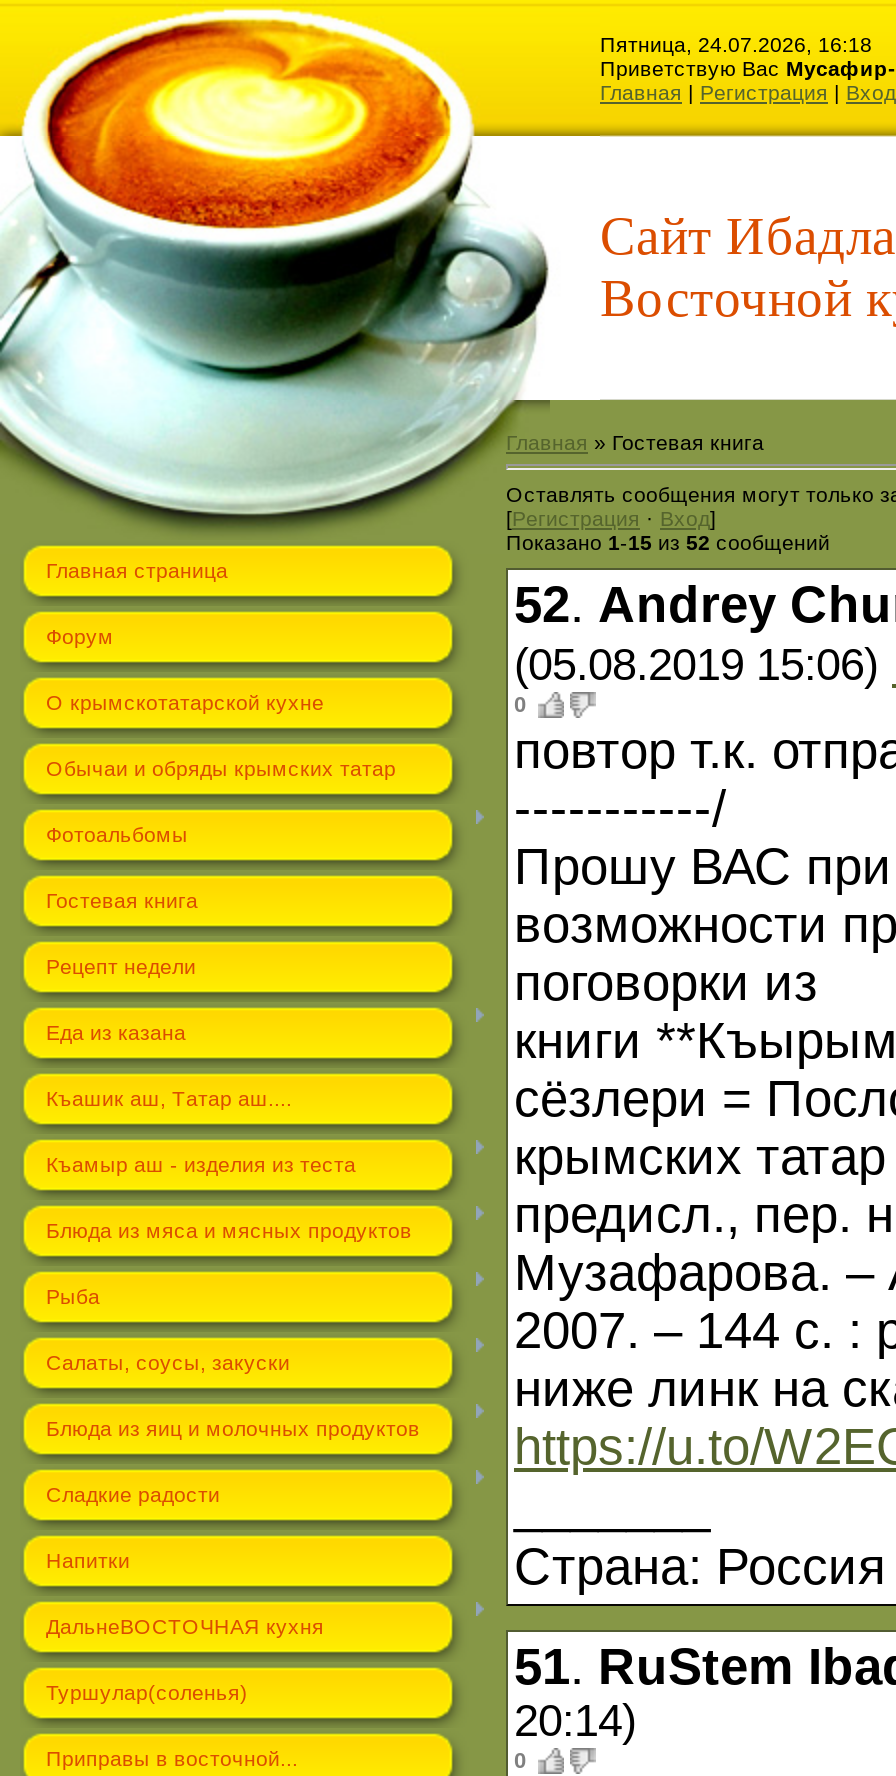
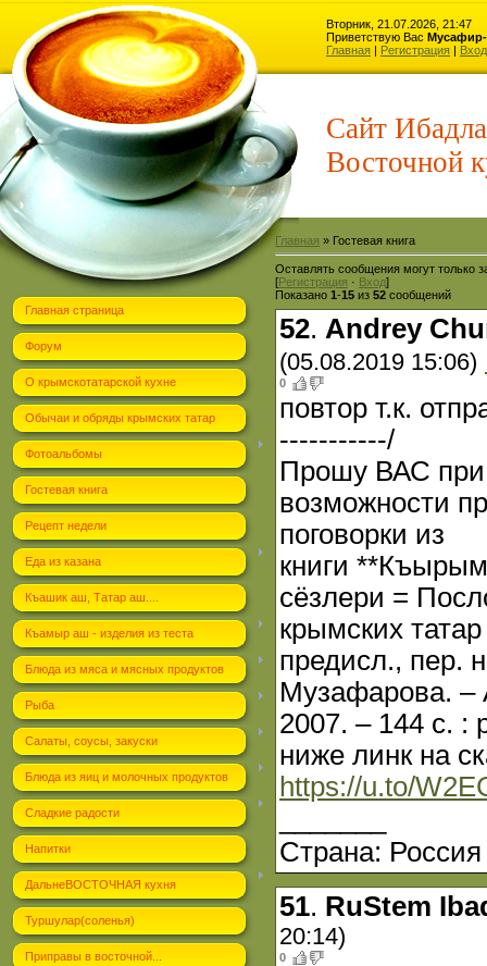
- Пятница, 24.07.2026, 16:18
+ Вторник, 21.07.2026, 21:47
